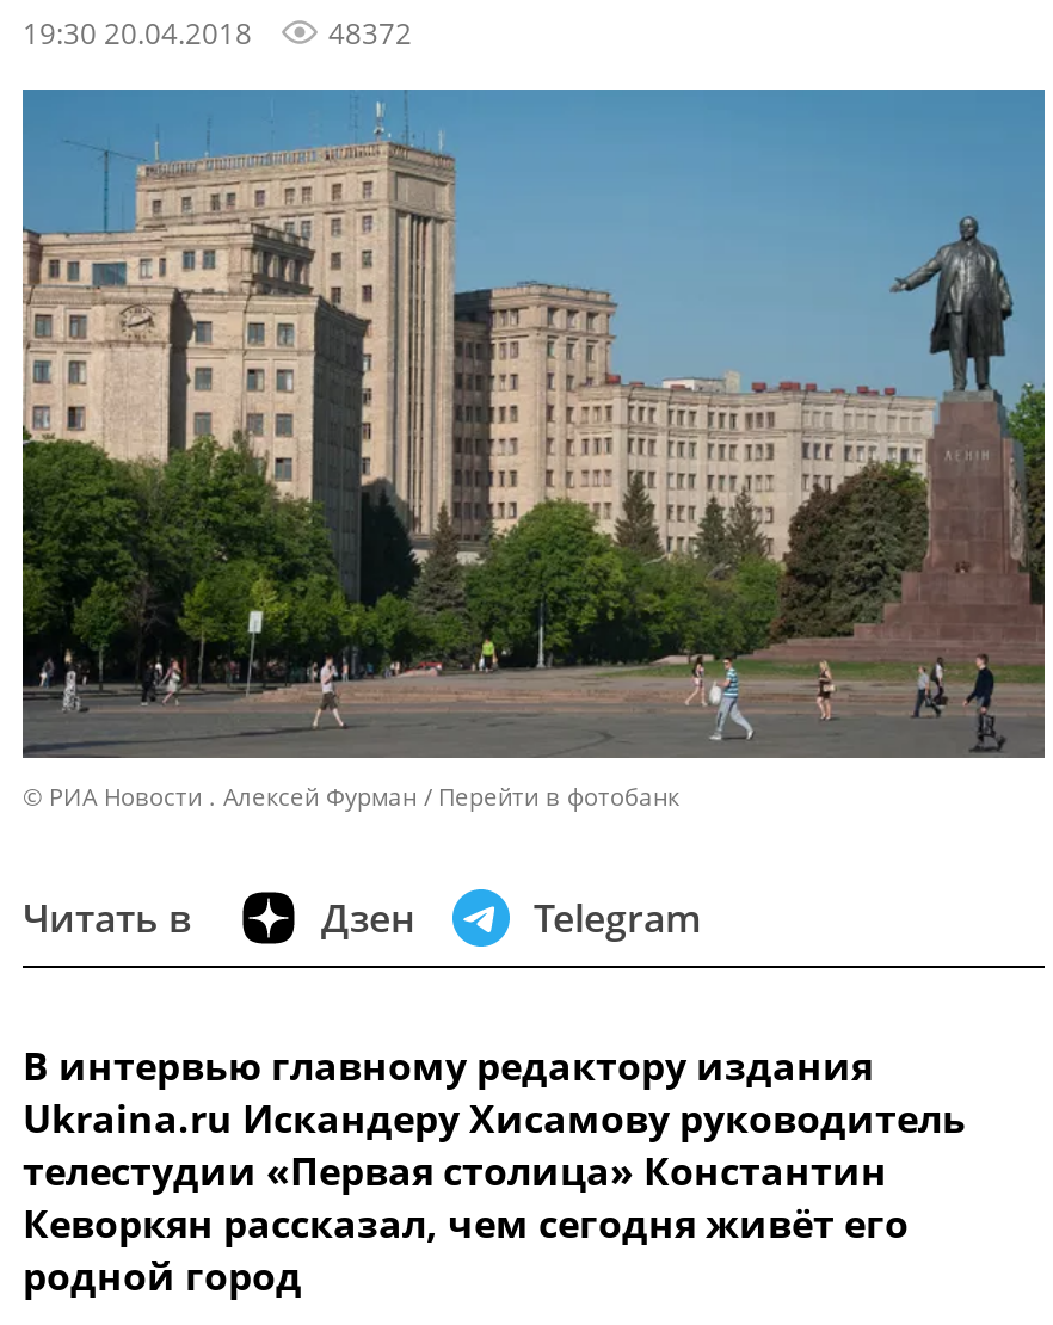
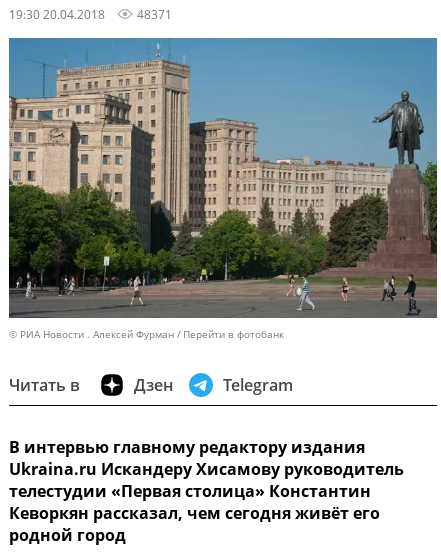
- 19:30 20.04.2018 48372
+ 19:30 20.04.2018 48371
